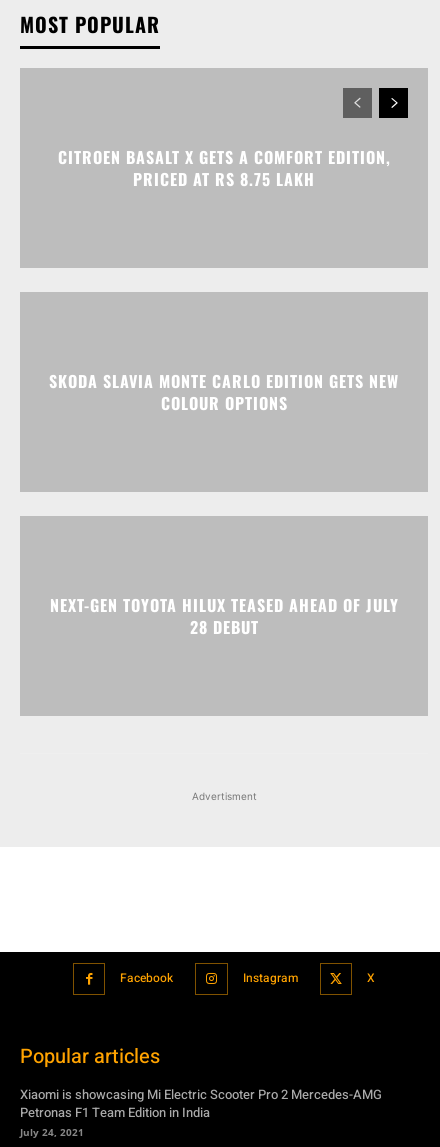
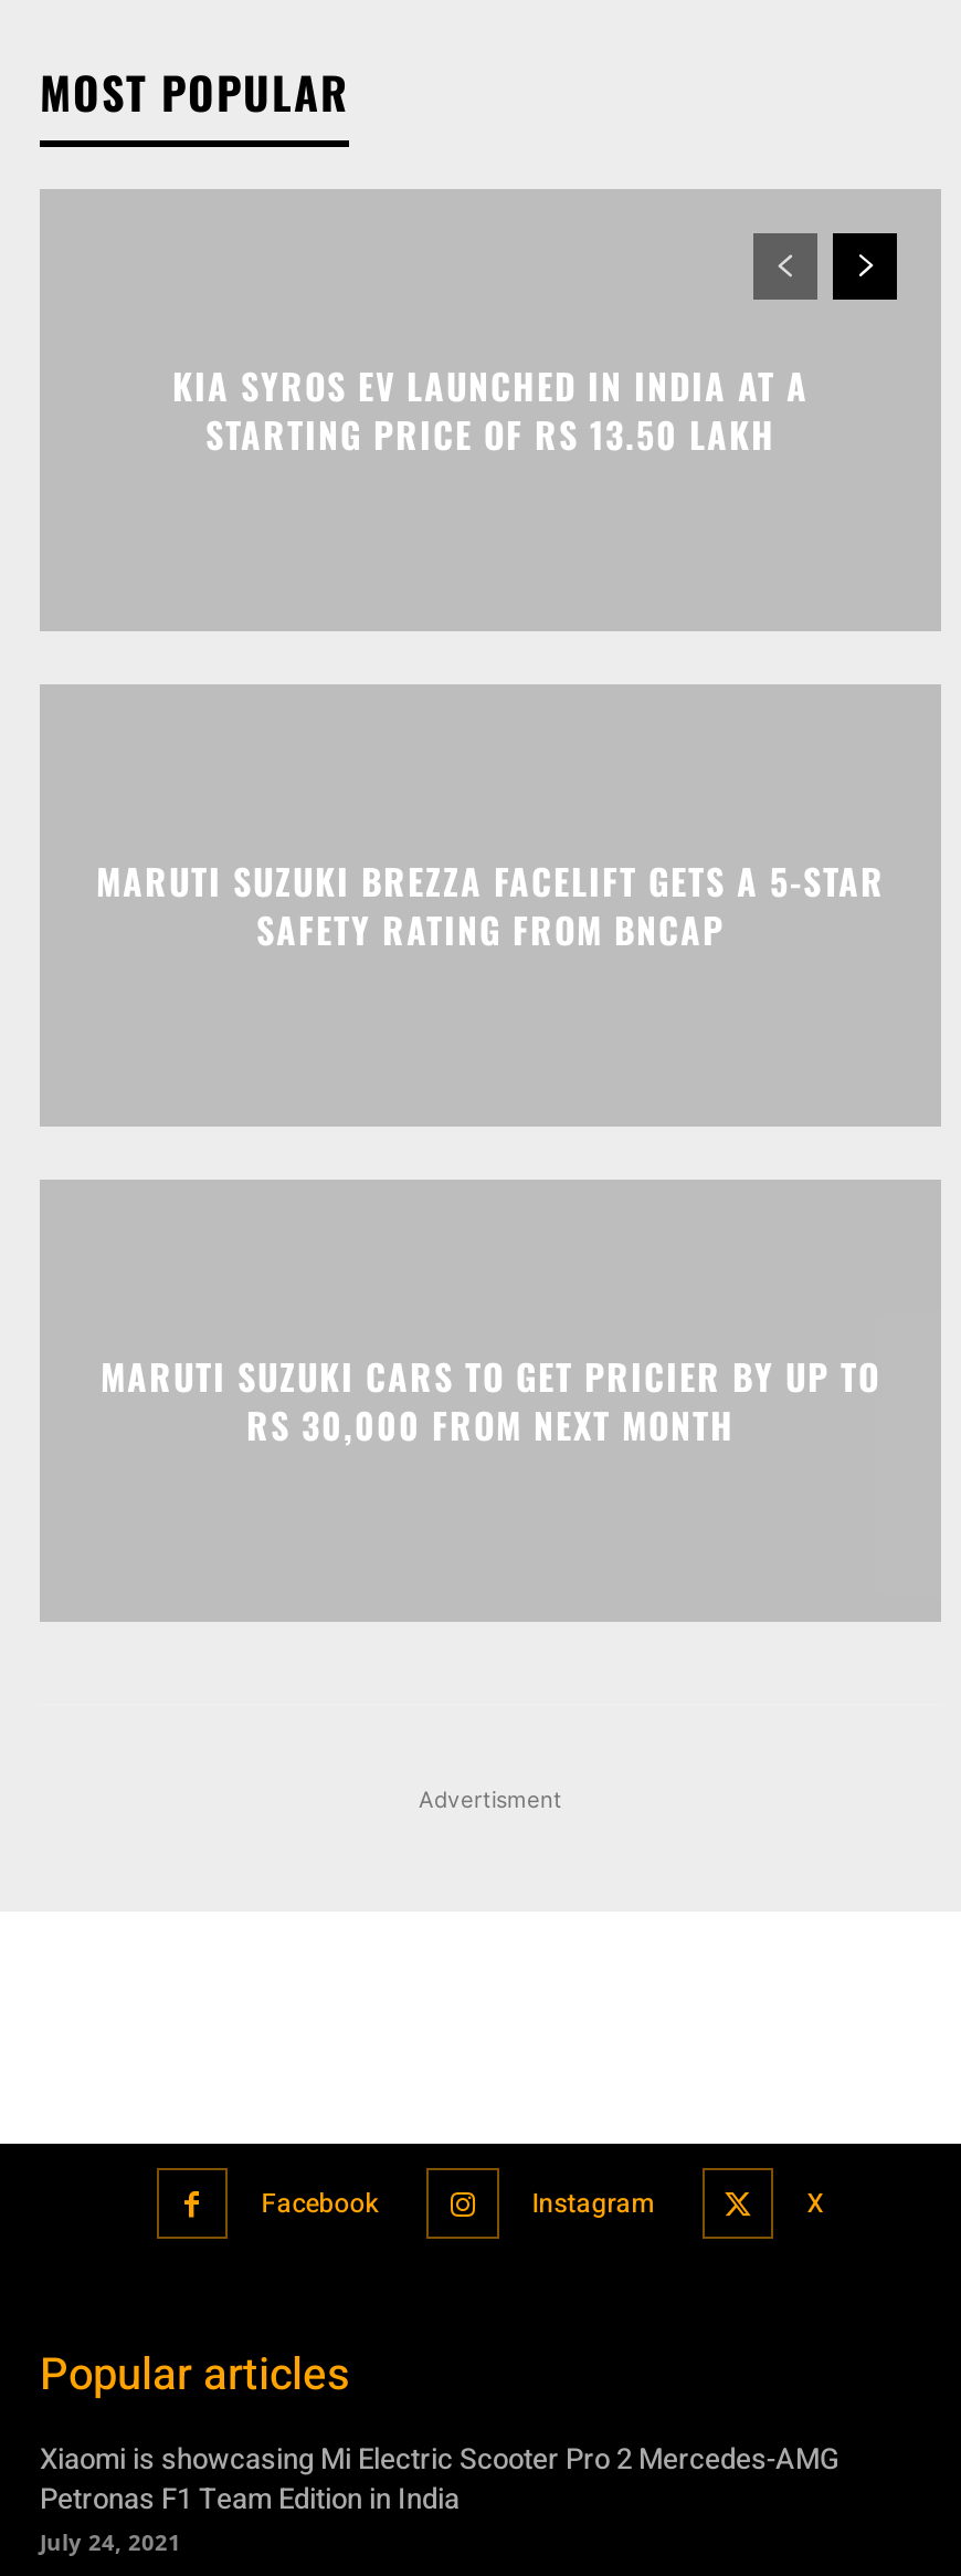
- CITROEN BASALT X GETS A COMFORT EDITION,
- PRICED AT RS 8.75 LAKH
+ KIA SYROS EV LAUNCHED IN INDIA AT A
+ STARTING PRICE OF RS 13.50 LAKH

- SKODA SLAVIA MONTE CARLO EDITION GETS NEW
- COLOUR OPTIONS
+ MARUTI SUZUKI BREZZA FACELIFT GETS A 5-STAR
+ SAFETY RATING FROM BNCAP

- NEXT-GEN TOYOTA HILUX TEASED AHEAD OF JULY
- 28 DEBUT
+ MARUTI SUZUKI CARS TO GET PRICIER BY UP TO
+ RS 30,000 FROM NEXT MONTH
